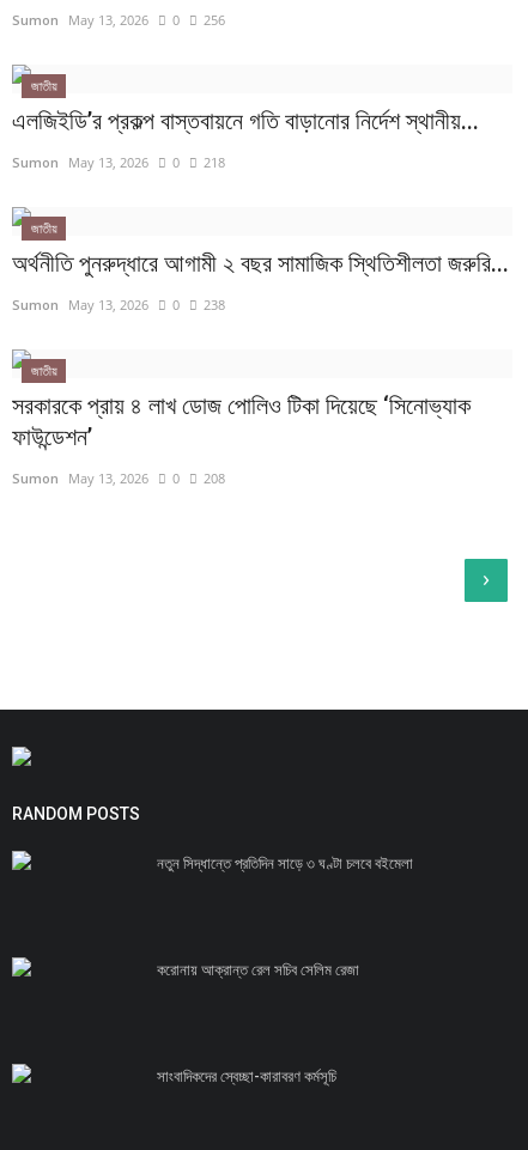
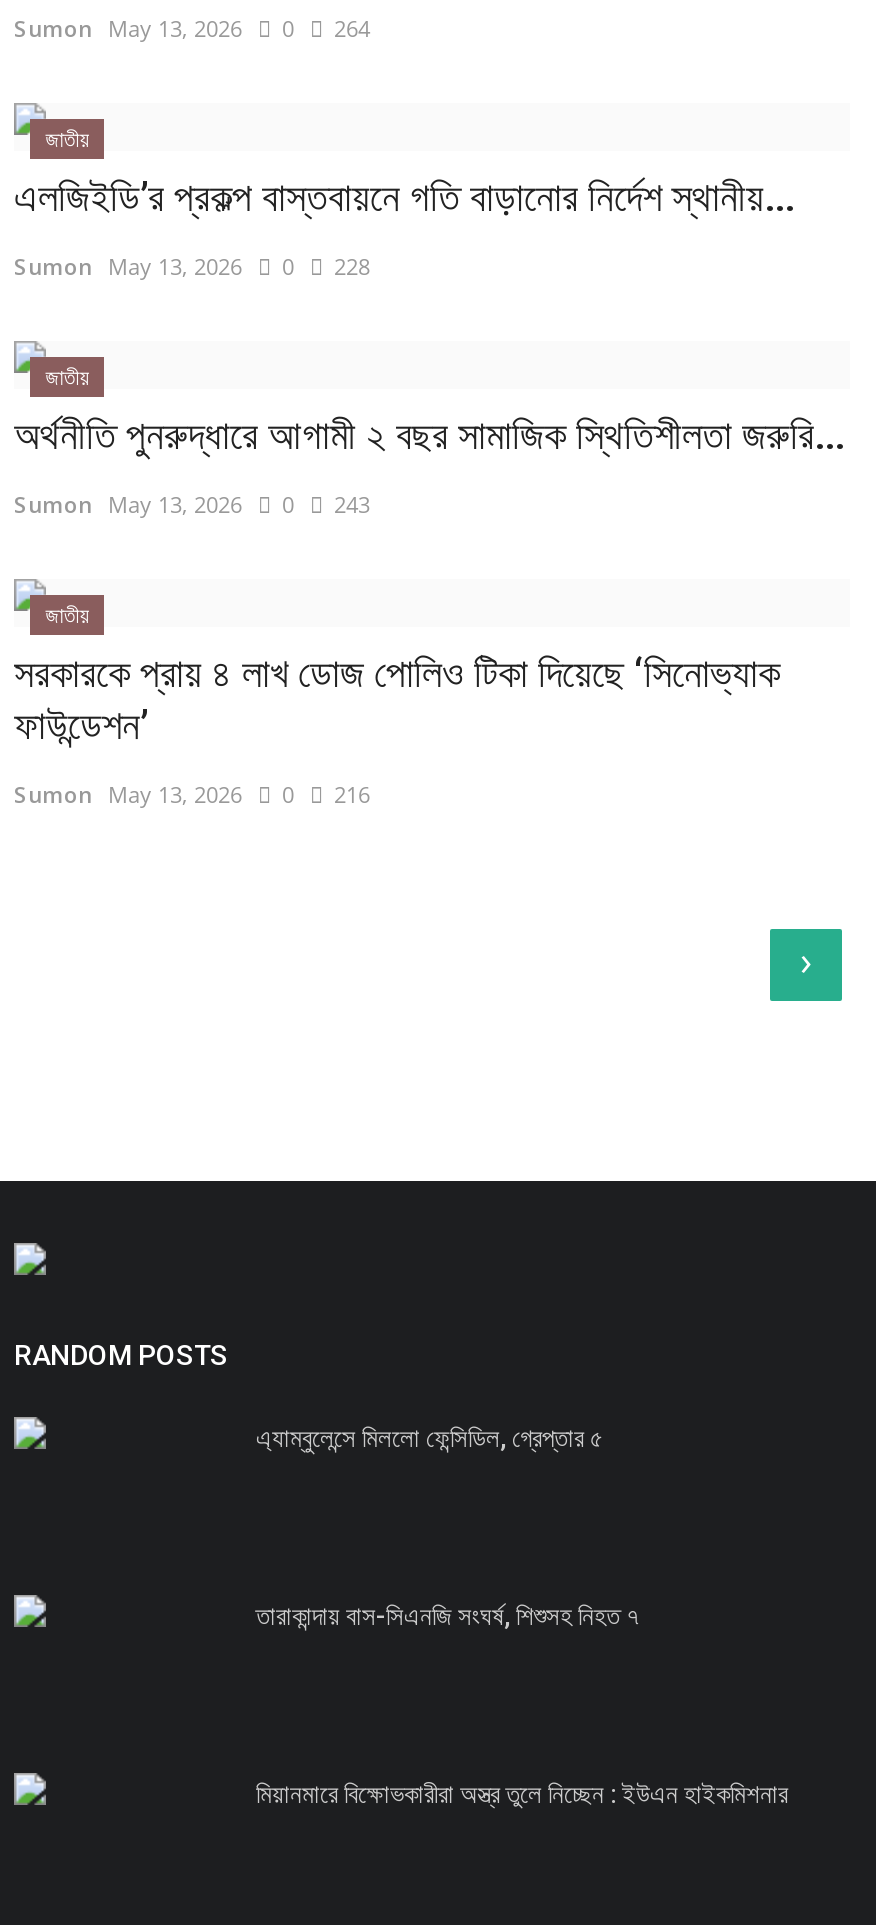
- 256
+ 264

- Sumon May 13, 2026 0 218
+ Sumon May 13, 2026 0 228

- Sumon May 13, 2026 0 238
+ Sumon May 13, 2026 0 243

- Sumon May 13, 2026 0 208
+ Sumon May 13, 2026 0 216

- নতুন সিদ্ধান্তে প্রতিদিন সাড়ে ৩ ঘণ্টা চলবে বইমেলা
+ এ্যাম্বুলেন্সে মিললো ফেন্সিডিল, গ্রেপ্তার ৫

- করোনায় আক্রান্ত রেল সচিব সেলিম রেজা
+ তারাকান্দায় বাস-সিএনজি সংঘর্ষ, শিশুসহ নিহত ৭

- সাংবাদিকদের স্বেচ্ছা-কারাবরণ কর্মসূচি
+ মিয়ানমারে বিক্ষোভকারীরা অস্ত্র তুলে নিচ্ছেন : ইউএন হাইকমিশনার
